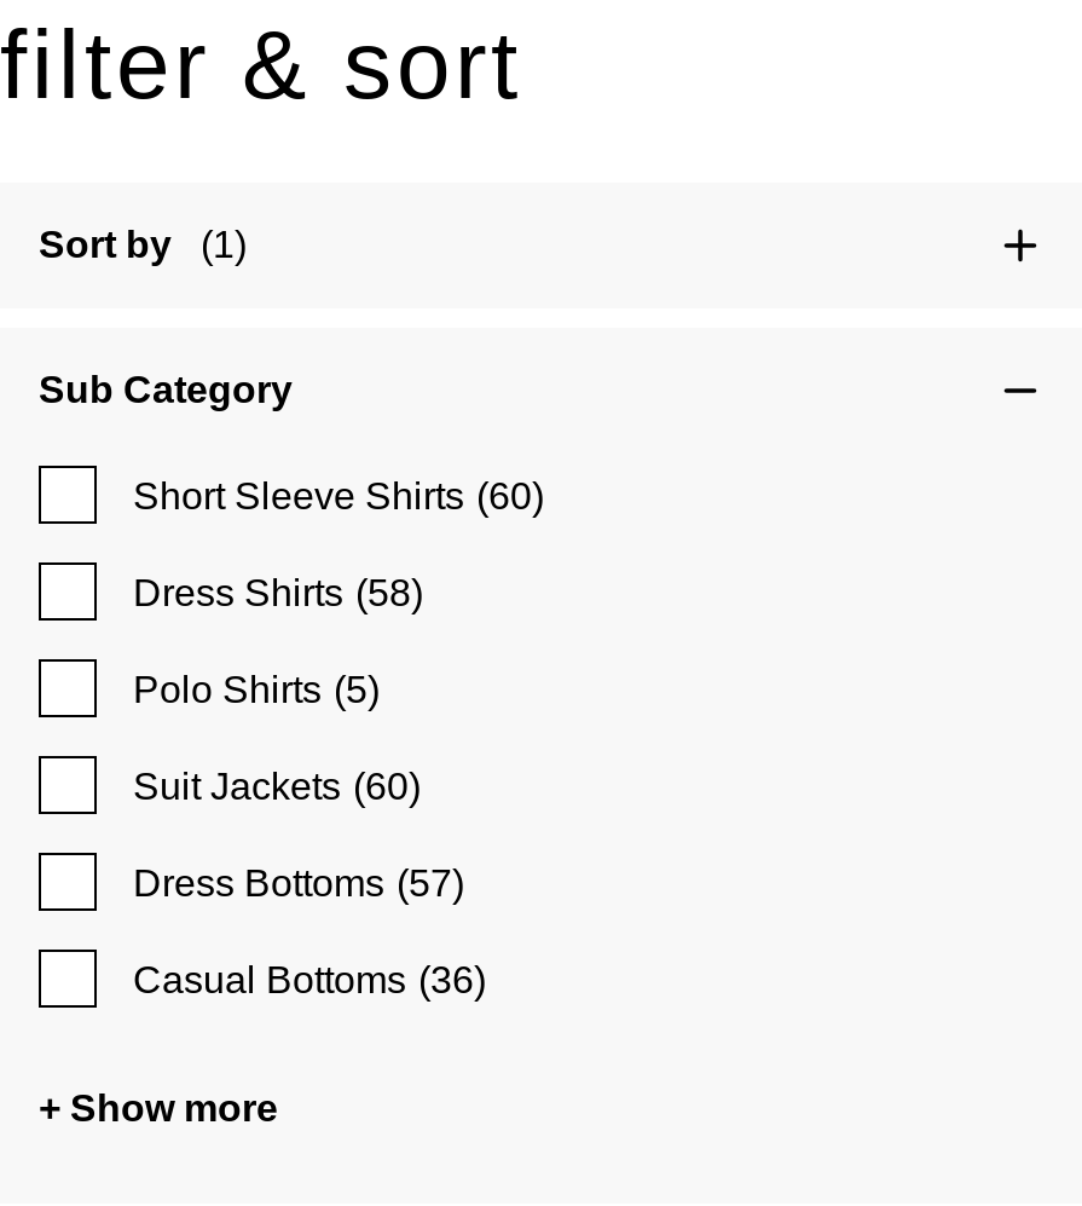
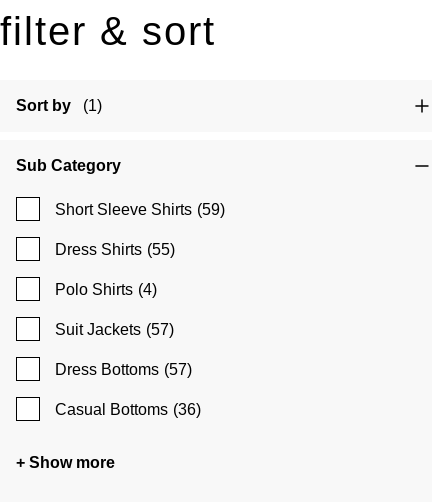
- Short Sleeve Shirts (60)
+ Short Sleeve Shirts (59)

- Dress Shirts (58)
+ Dress Shirts (55)

- Polo Shirts (5)
+ Polo Shirts (4)

- Suit Jackets (60)
+ Suit Jackets (57)
